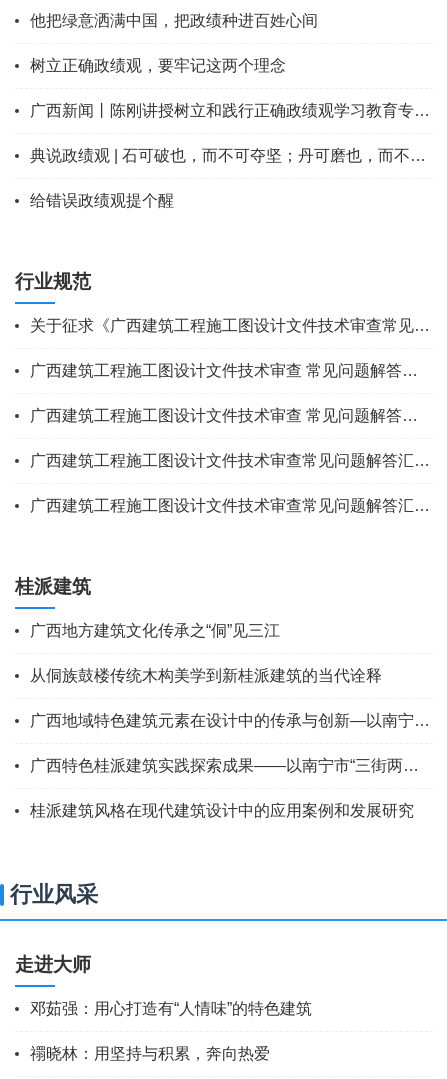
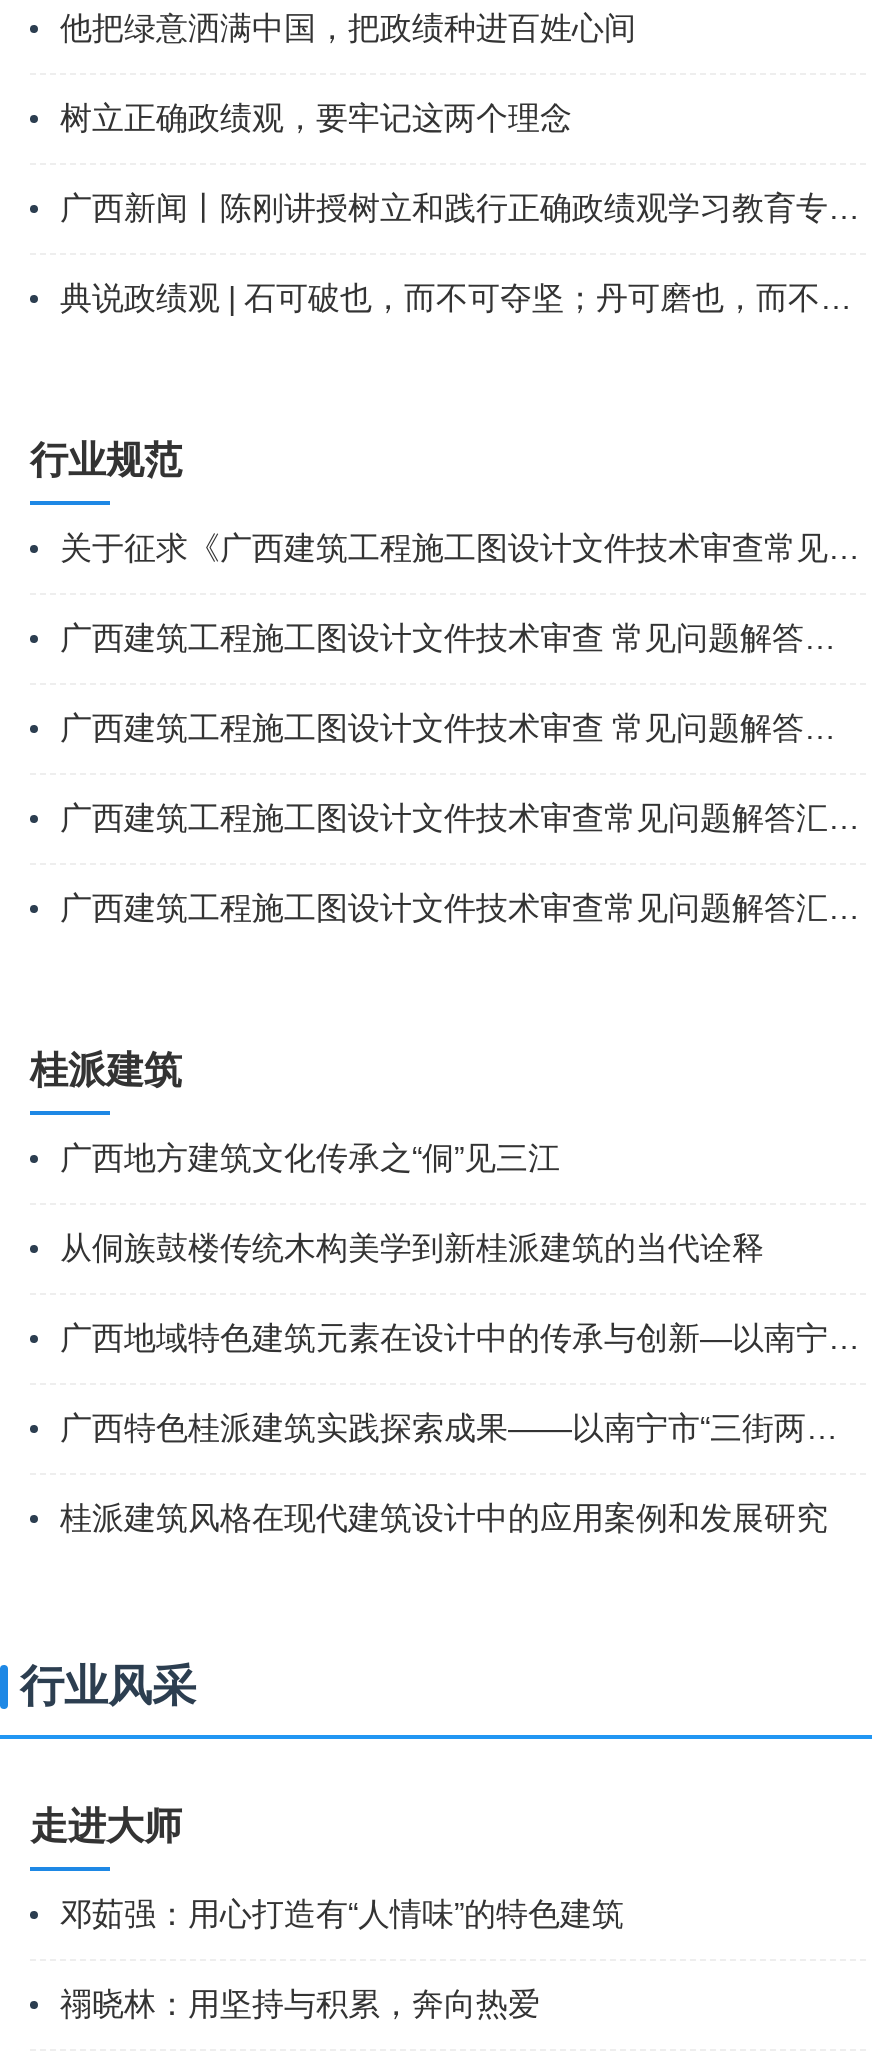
- 给错误政绩观提个醒
